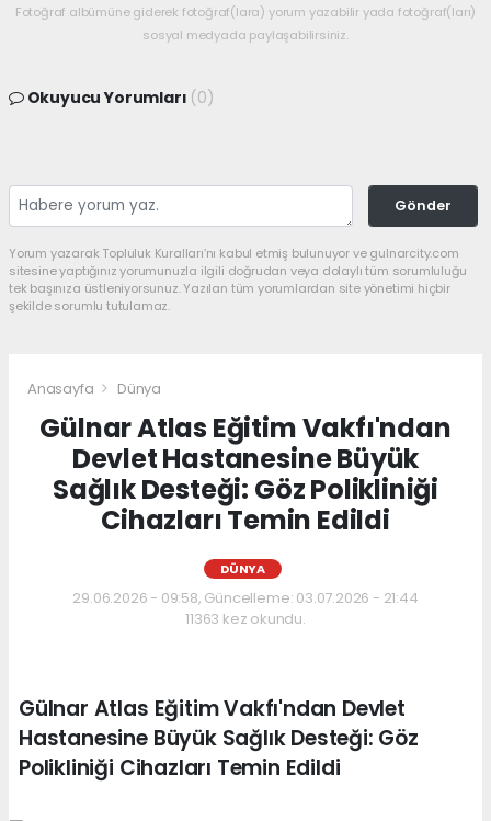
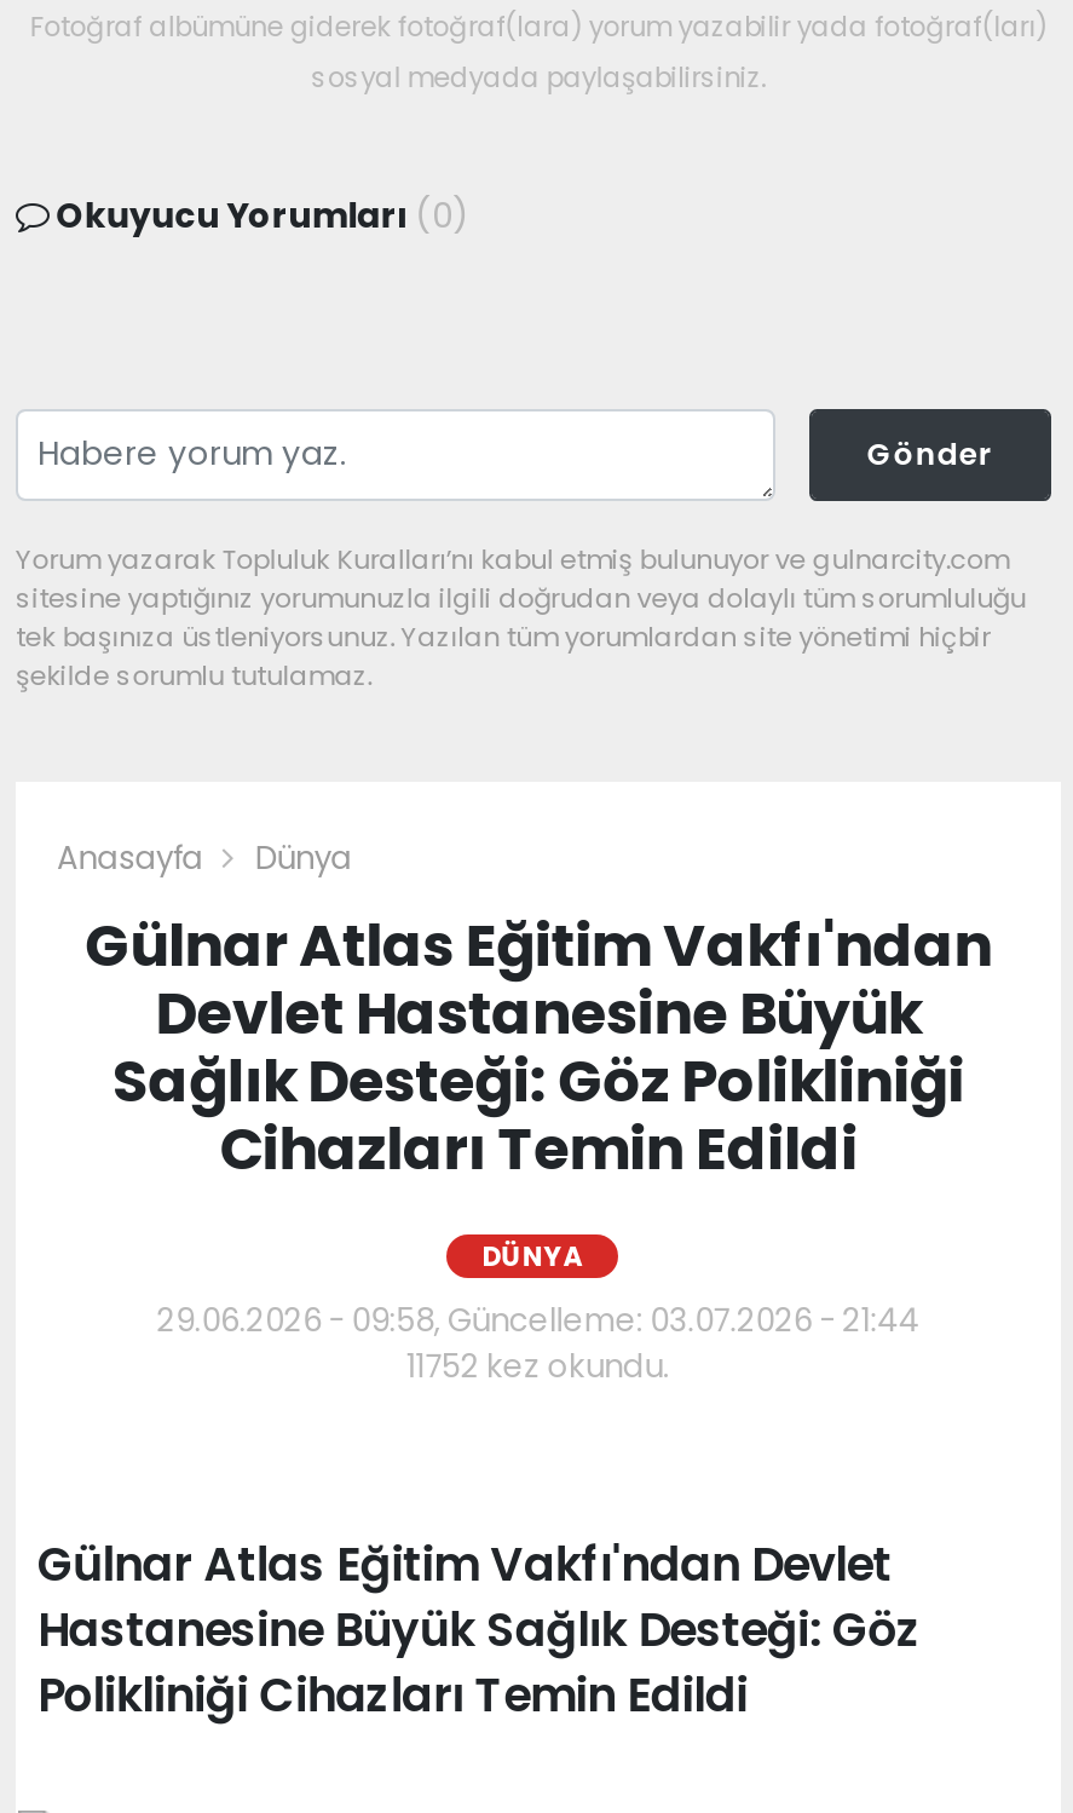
- 11363 kez okundu.
+ 11752 kez okundu.
